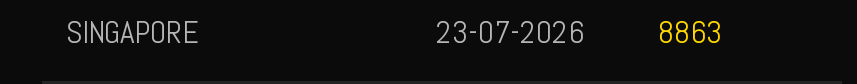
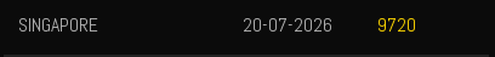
- 23-07-2026
+ 20-07-2026

- 8863
+ 9720
